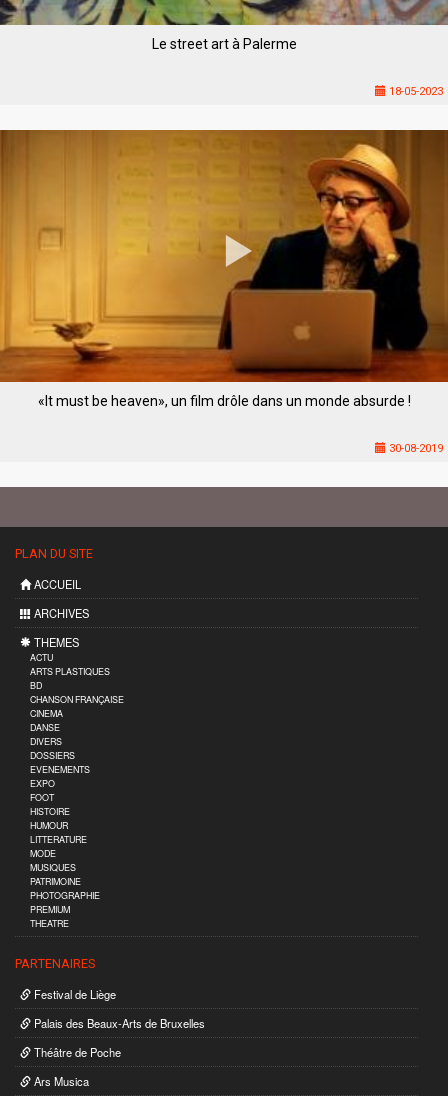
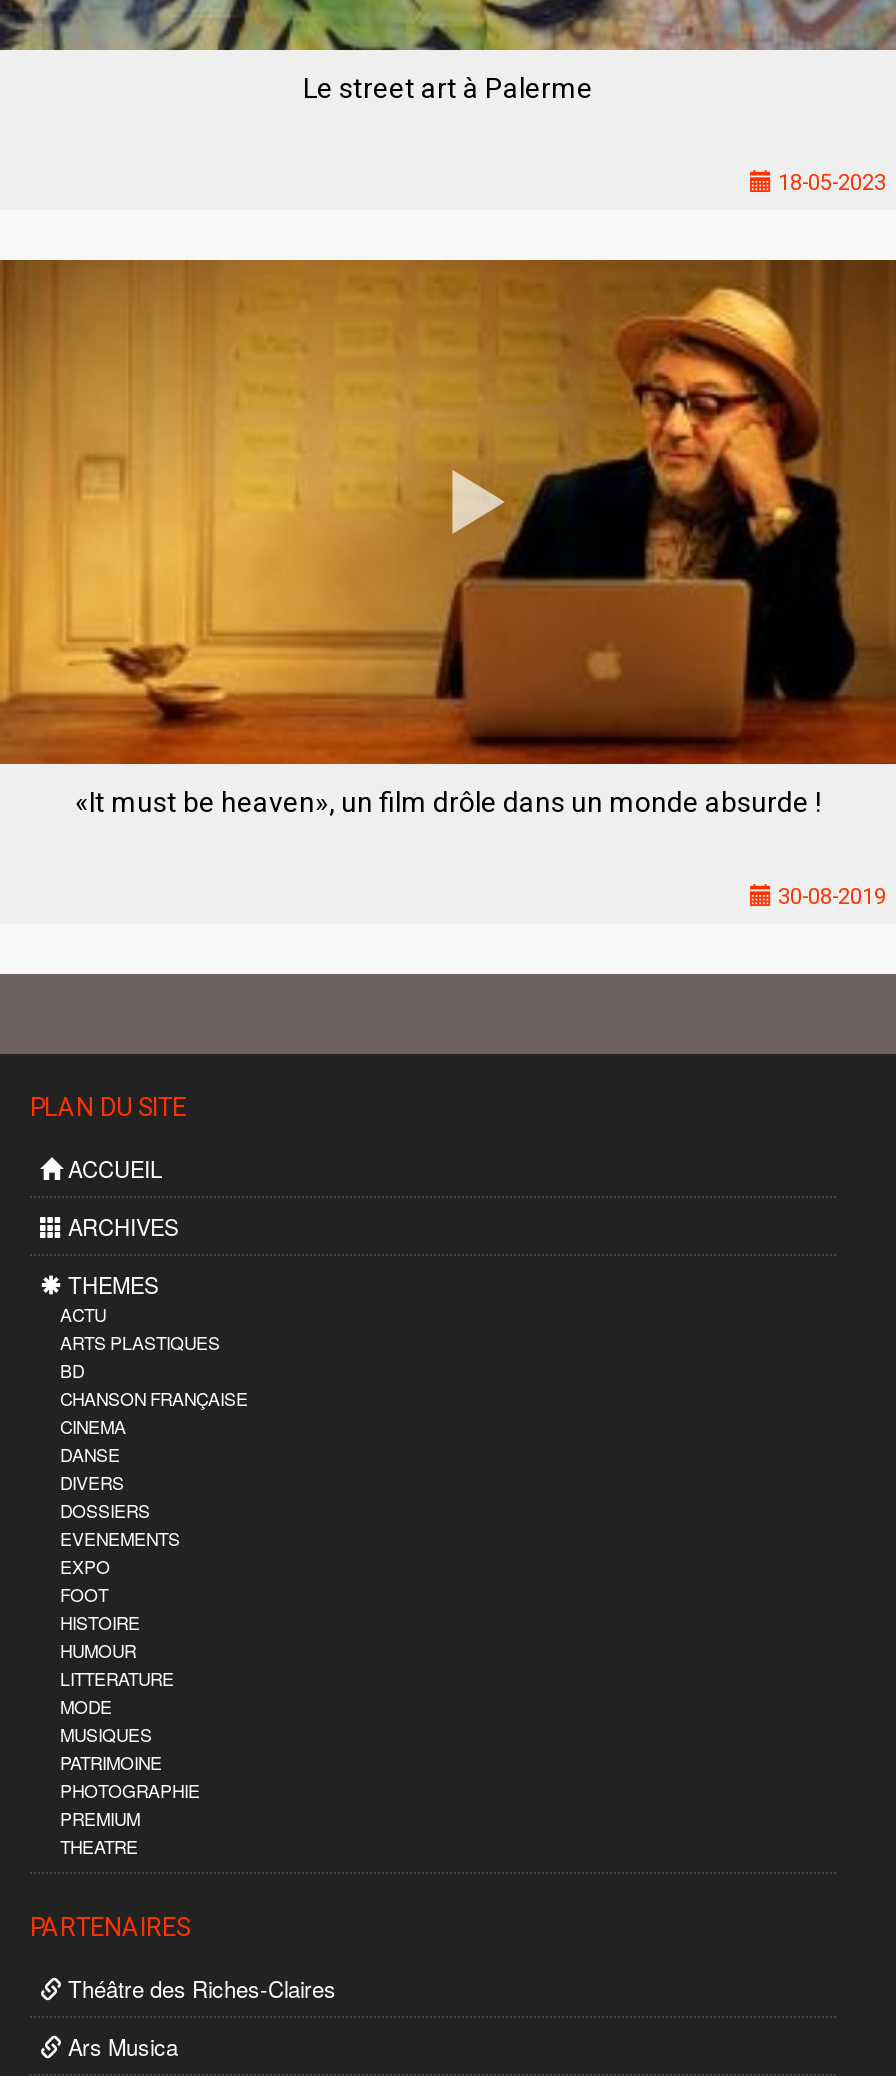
- Festival de Liège
- Palais des Beaux-Arts de Bruxelles
- Théâtre de Poche
+ Théâtre des Riches-Claires
